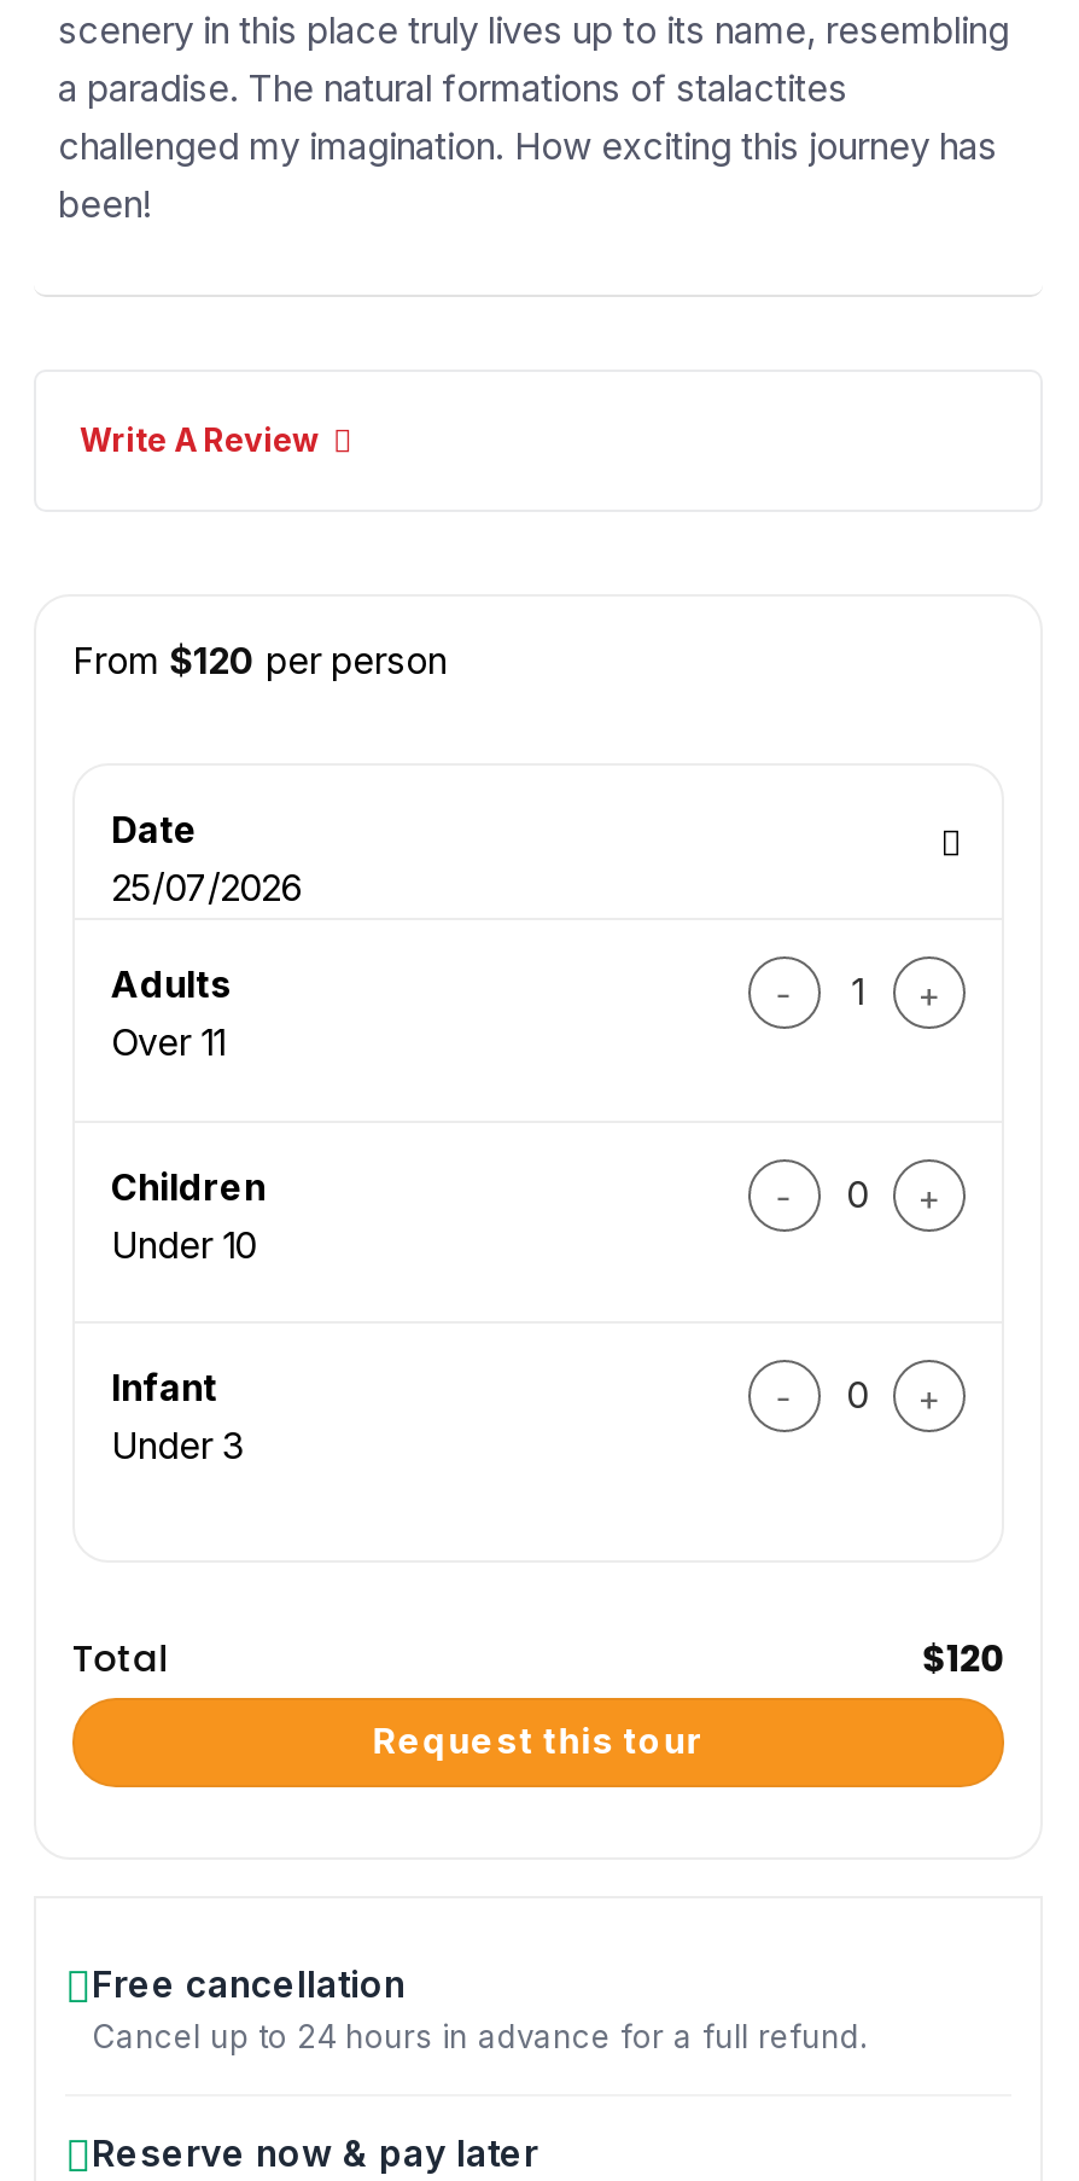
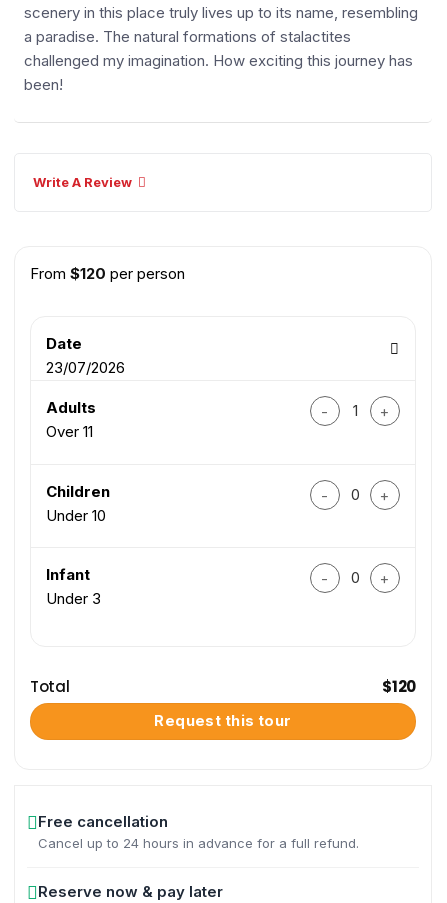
- 25/07/2026
+ 23/07/2026
